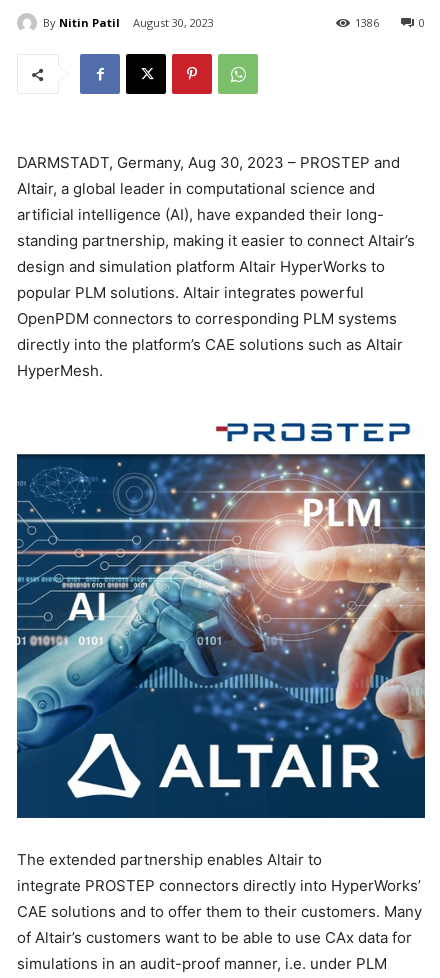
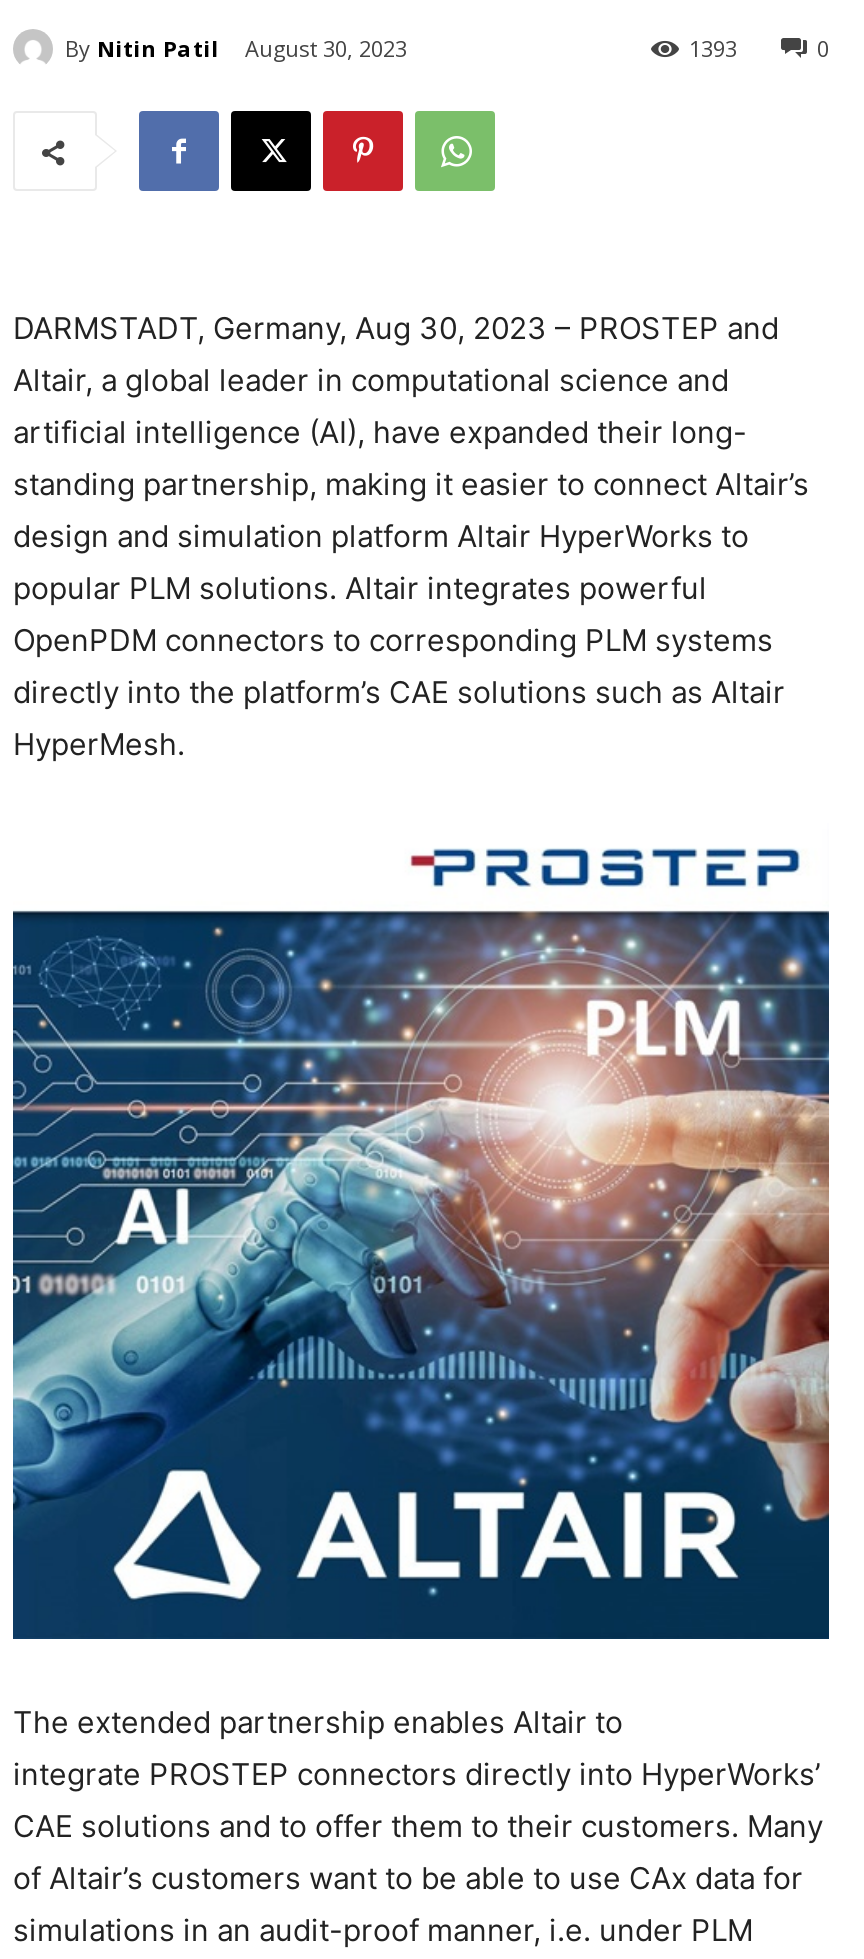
- 1386
+ 1393
